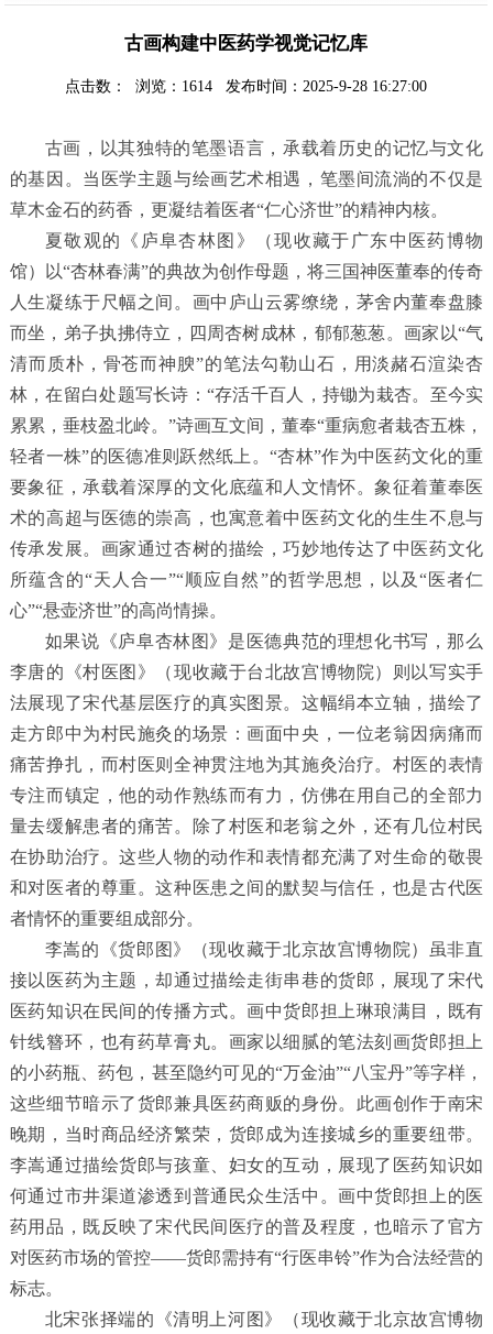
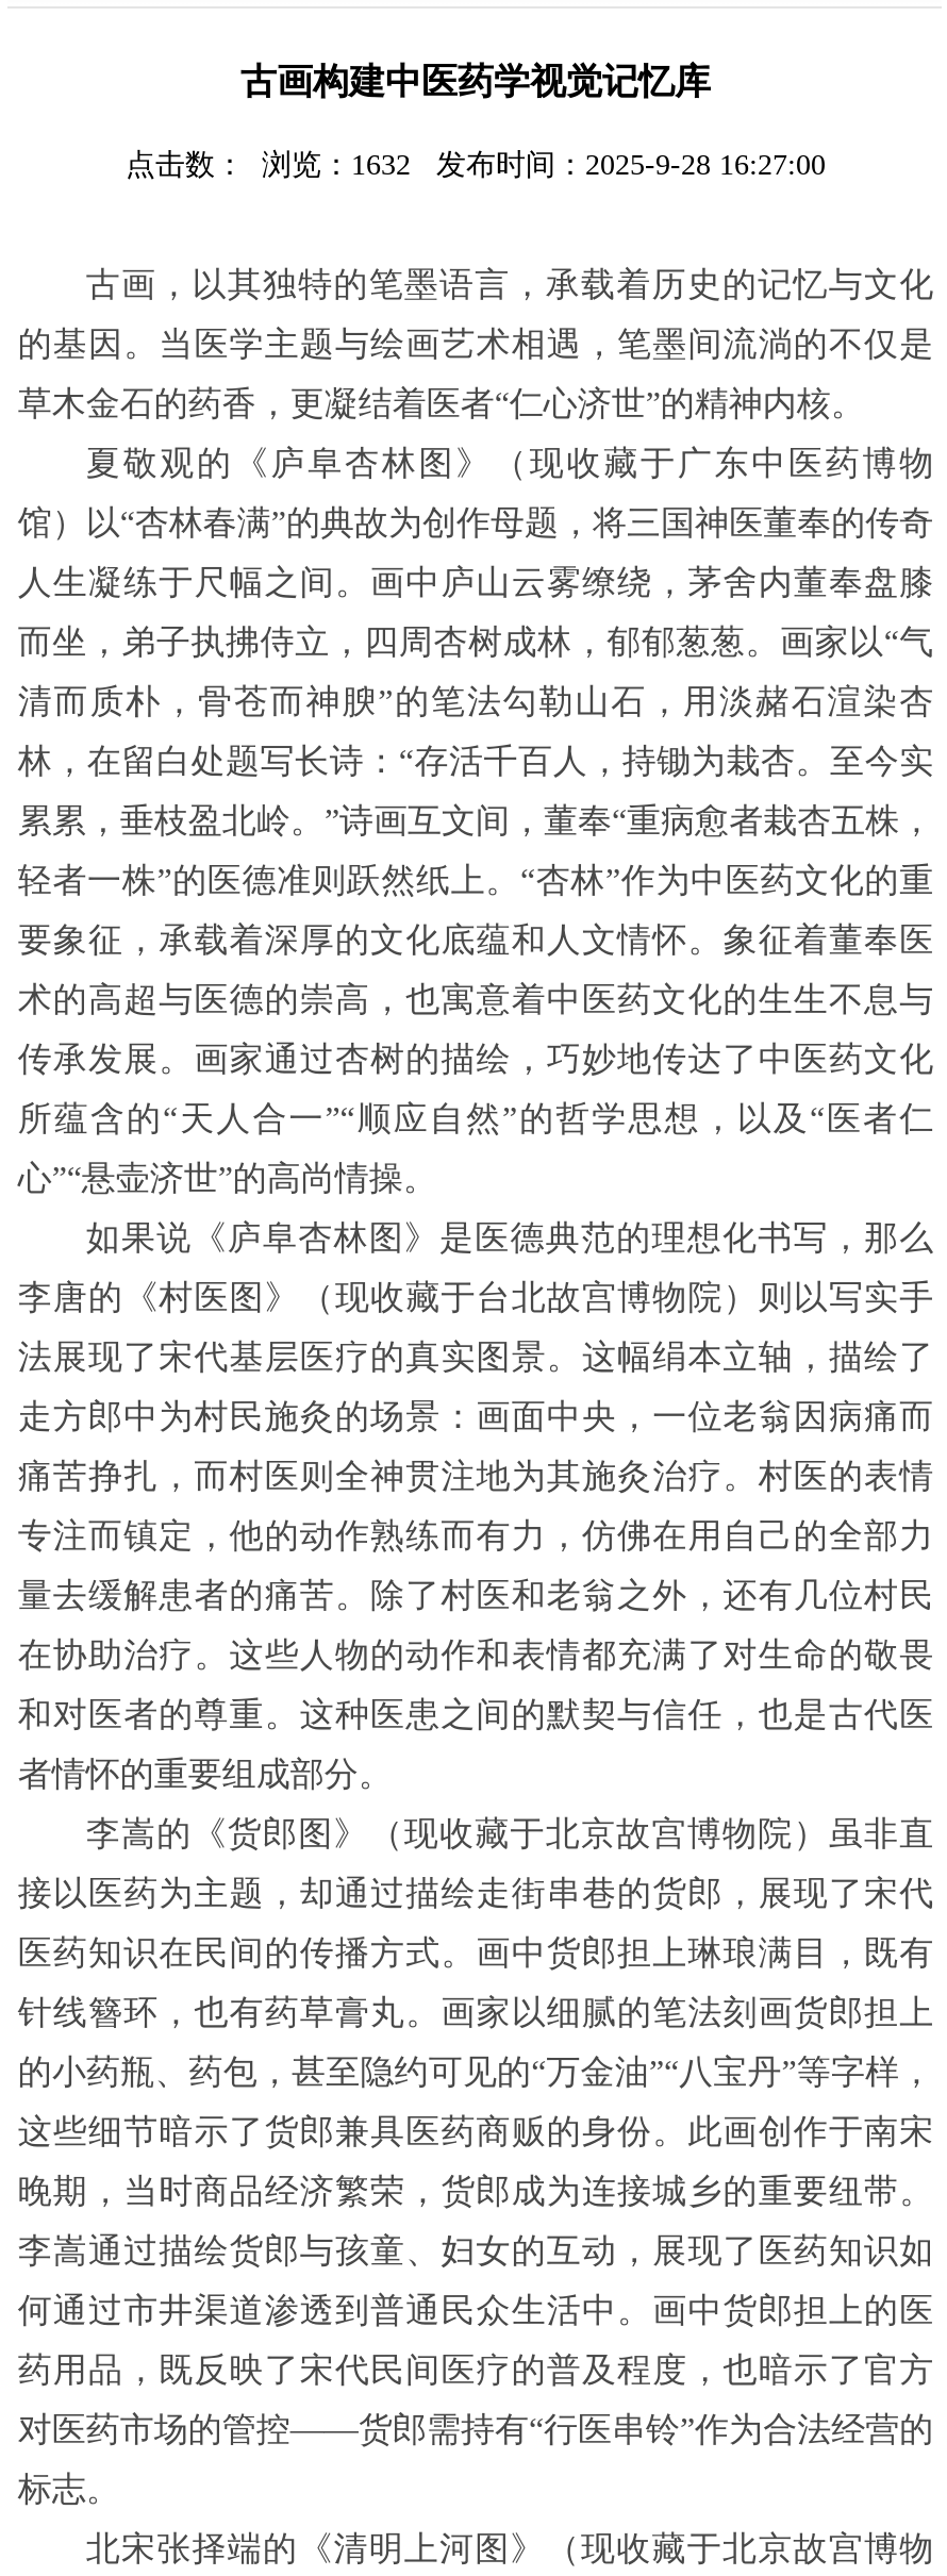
- 点击数： 浏览：1614 发布时间：2025-9-28 16:27:00
+ 点击数： 浏览：1632 发布时间：2025-9-28 16:27:00
